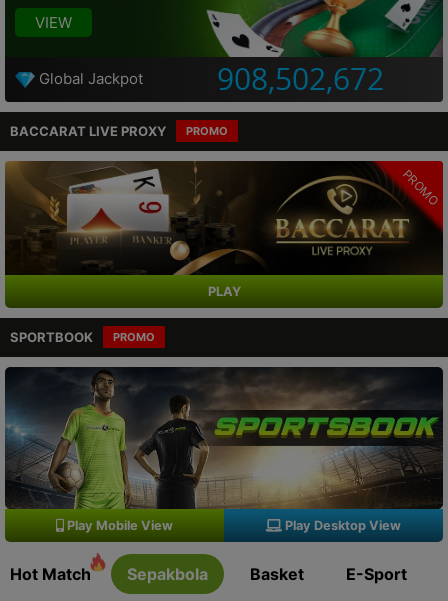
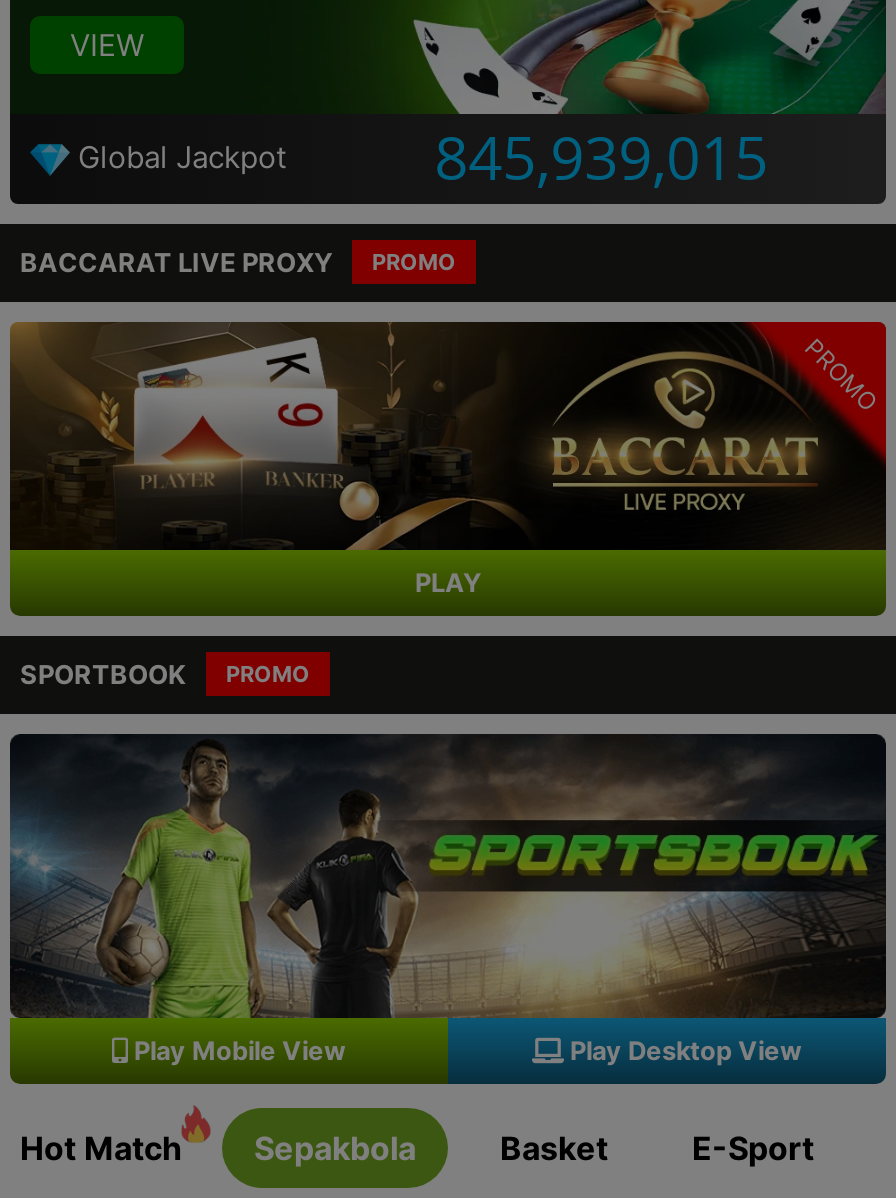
- 908,502,672
+ 845,939,015
